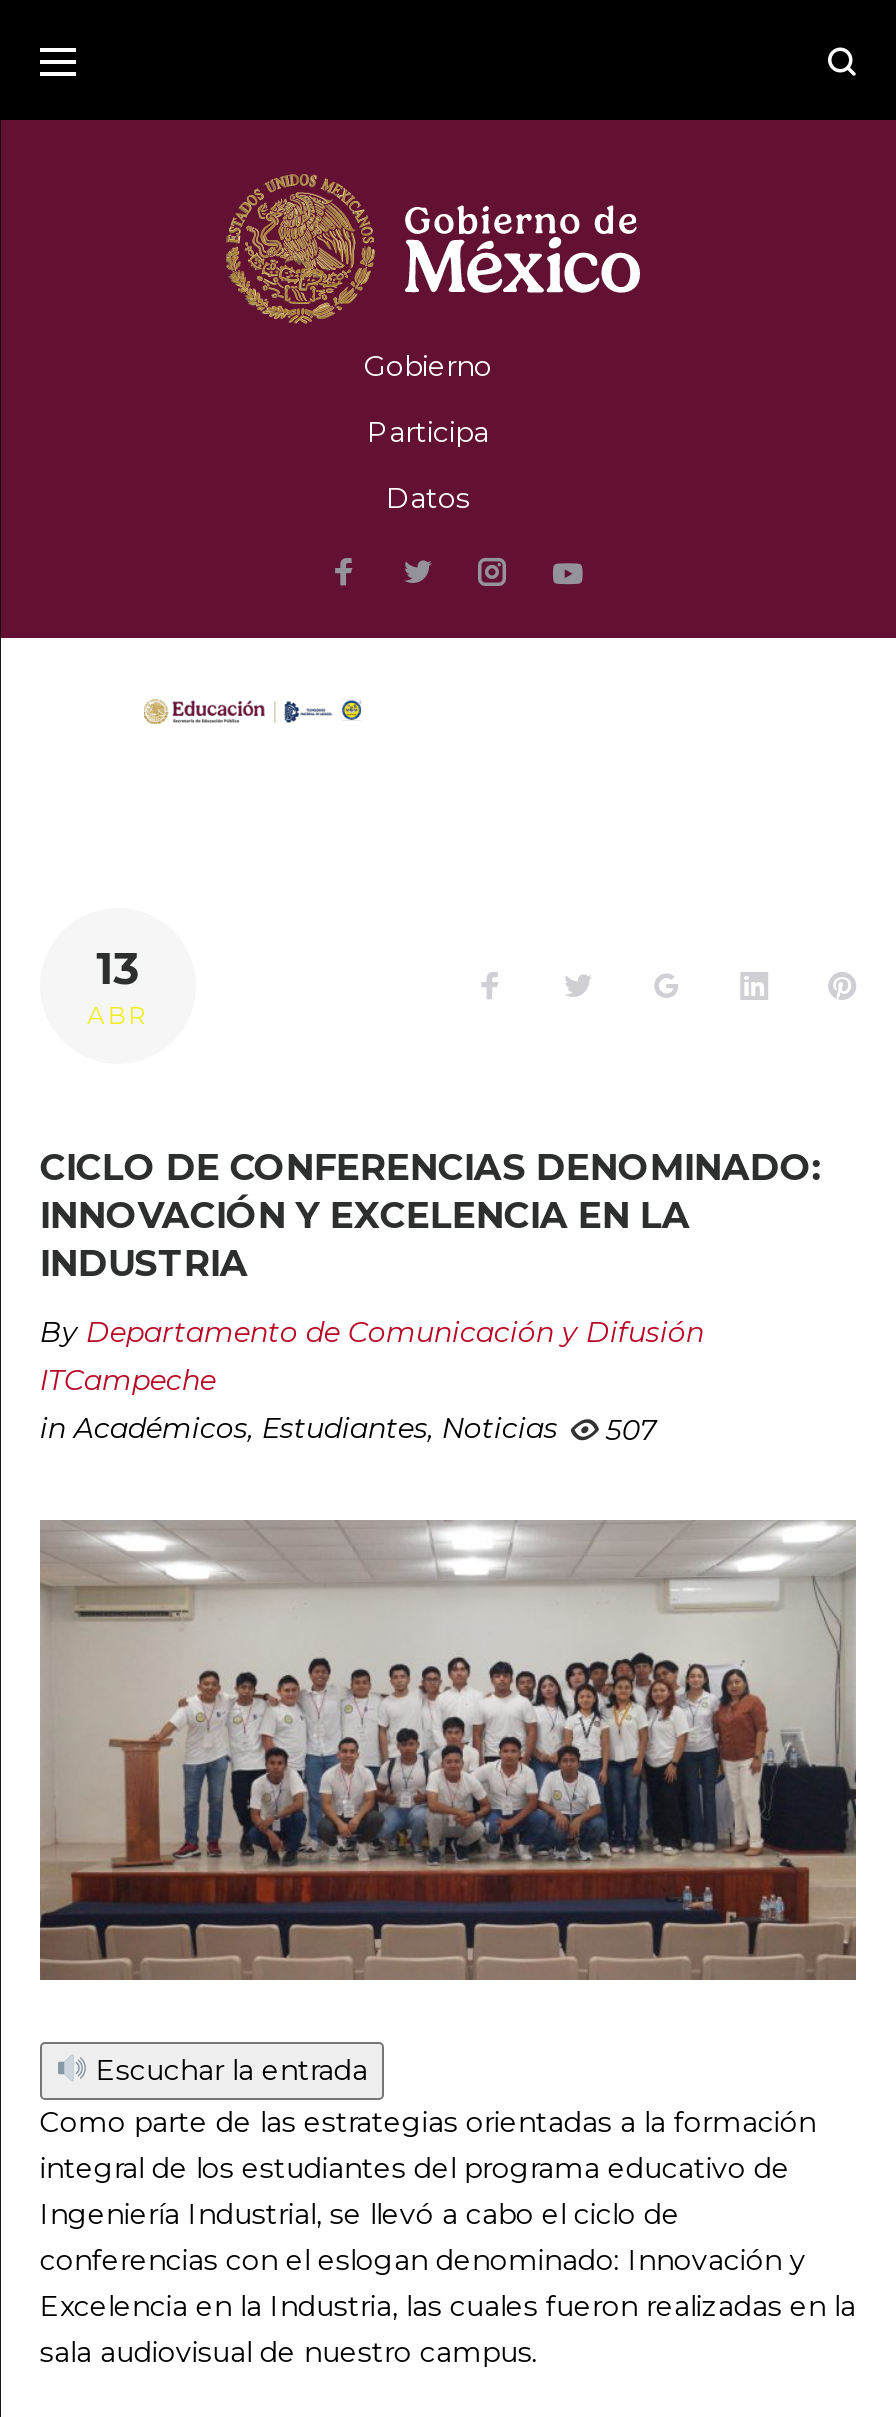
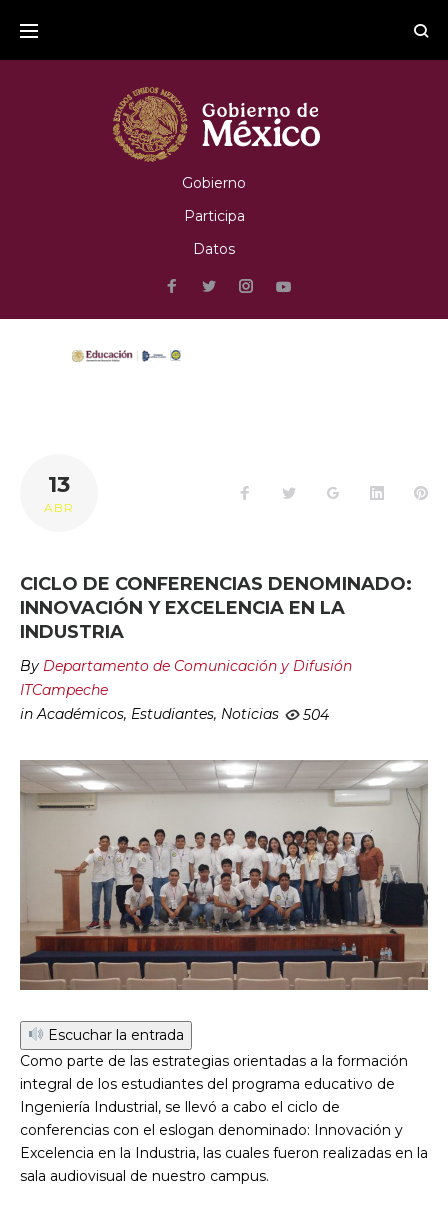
- in Académicos, Estudiantes, Noticias 507
+ in Académicos, Estudiantes, Noticias 504
